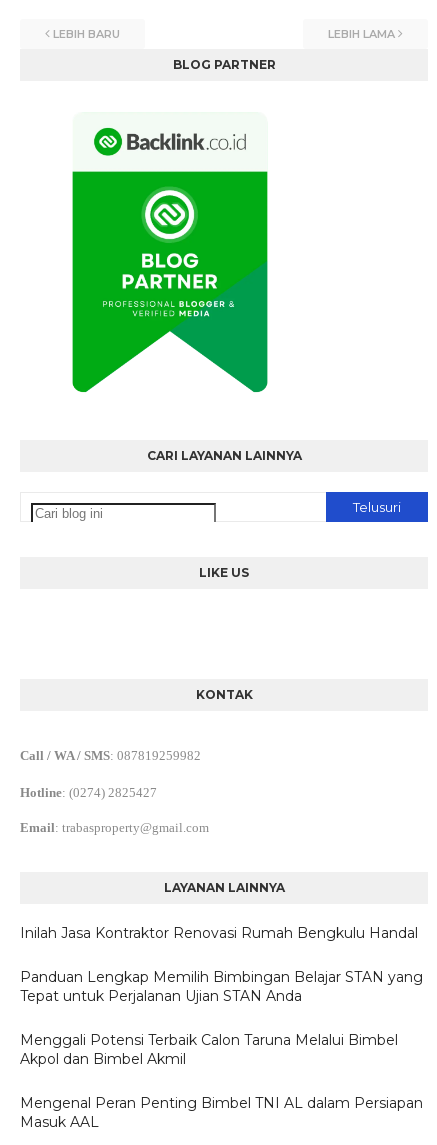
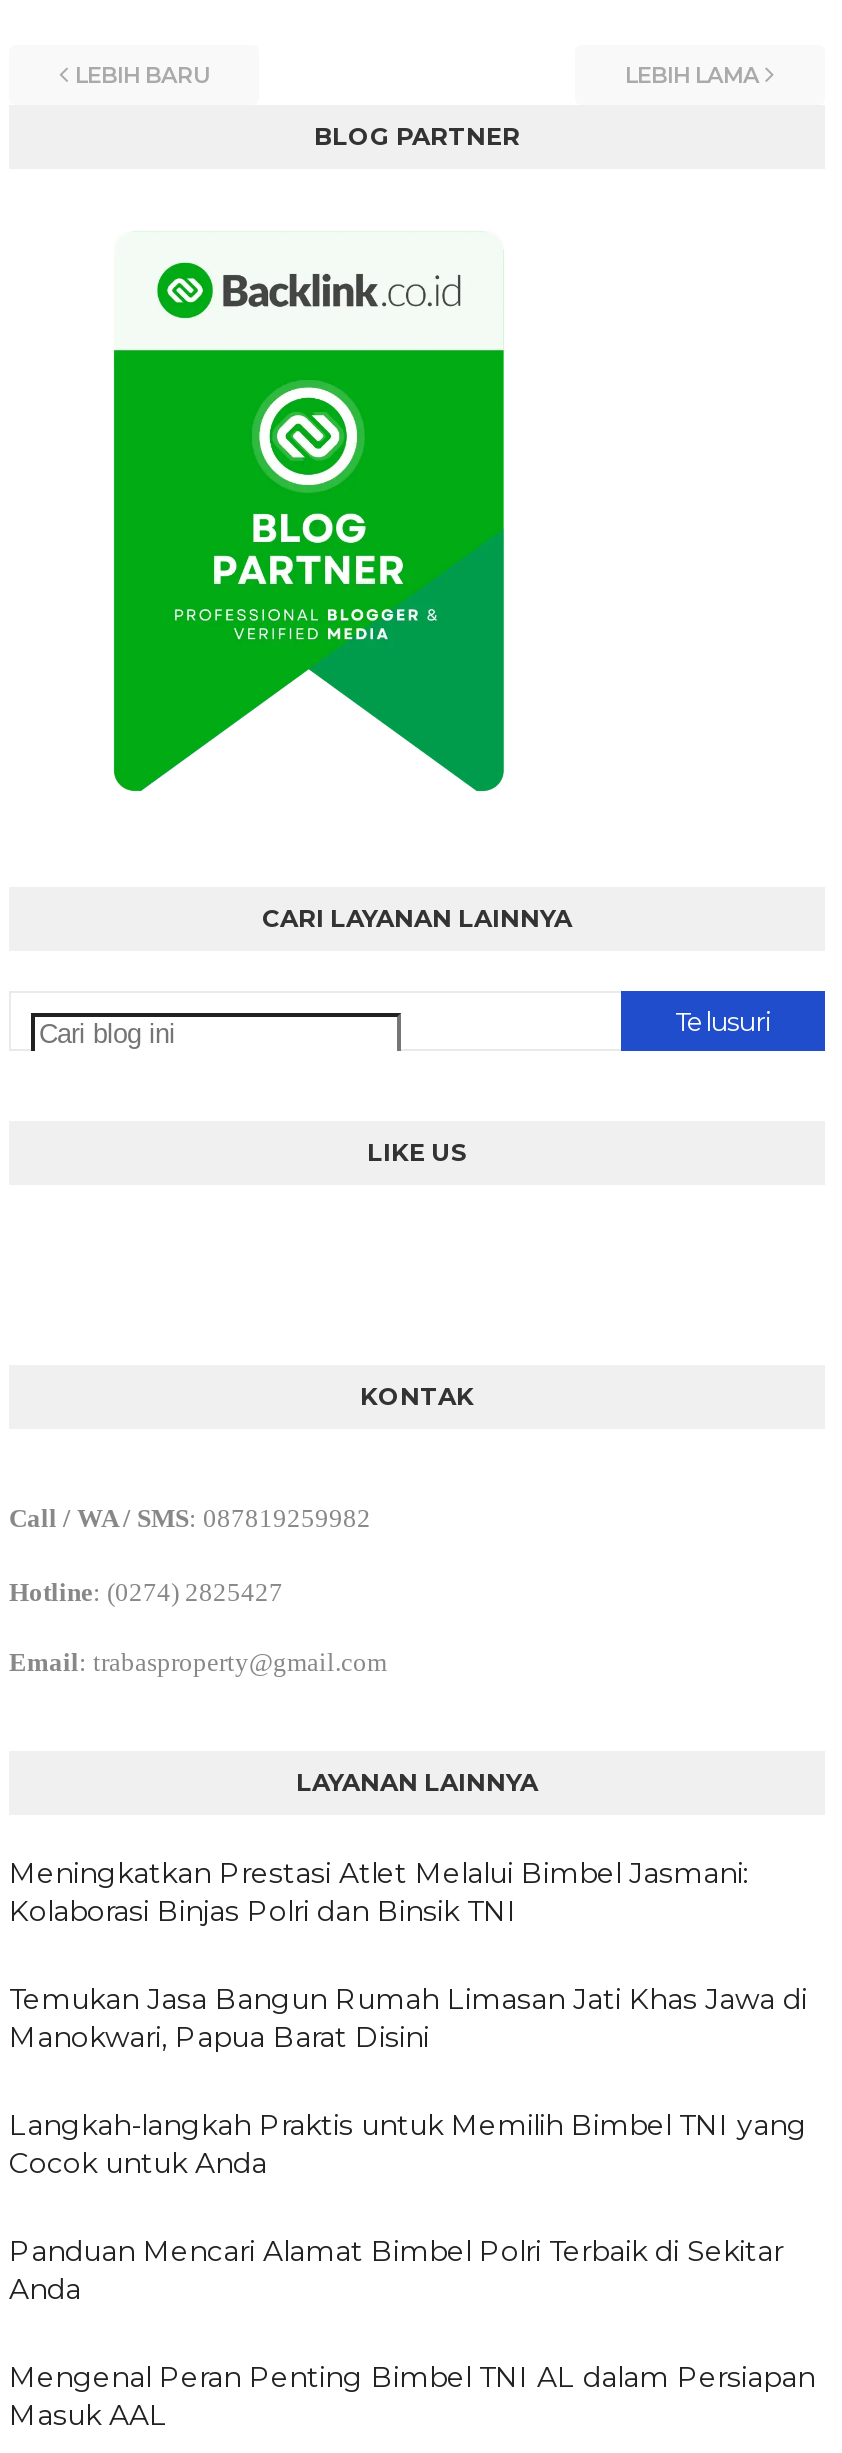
- Inilah Jasa Kontraktor Renovasi Rumah Bengkulu Handal
- Panduan Lengkap Memilih Bimbingan Belajar STAN yang
- Tepat untuk Perjalanan Ujian STAN Anda
- Menggali Potensi Terbaik Calon Taruna Melalui Bimbel
- Akpol dan Bimbel Akmil
+ Meningkatkan Prestasi Atlet Melalui Bimbel Jasmani:
+ Kolaborasi Binjas Polri dan Binsik TNI
+ Temukan Jasa Bangun Rumah Limasan Jati Khas Jawa di
+ Manokwari, Papua Barat Disini
+ Langkah-langkah Praktis untuk Memilih Bimbel TNI yang
+ Cocok untuk Anda
+ Panduan Mencari Alamat Bimbel Polri Terbaik di Sekitar
+ Anda
